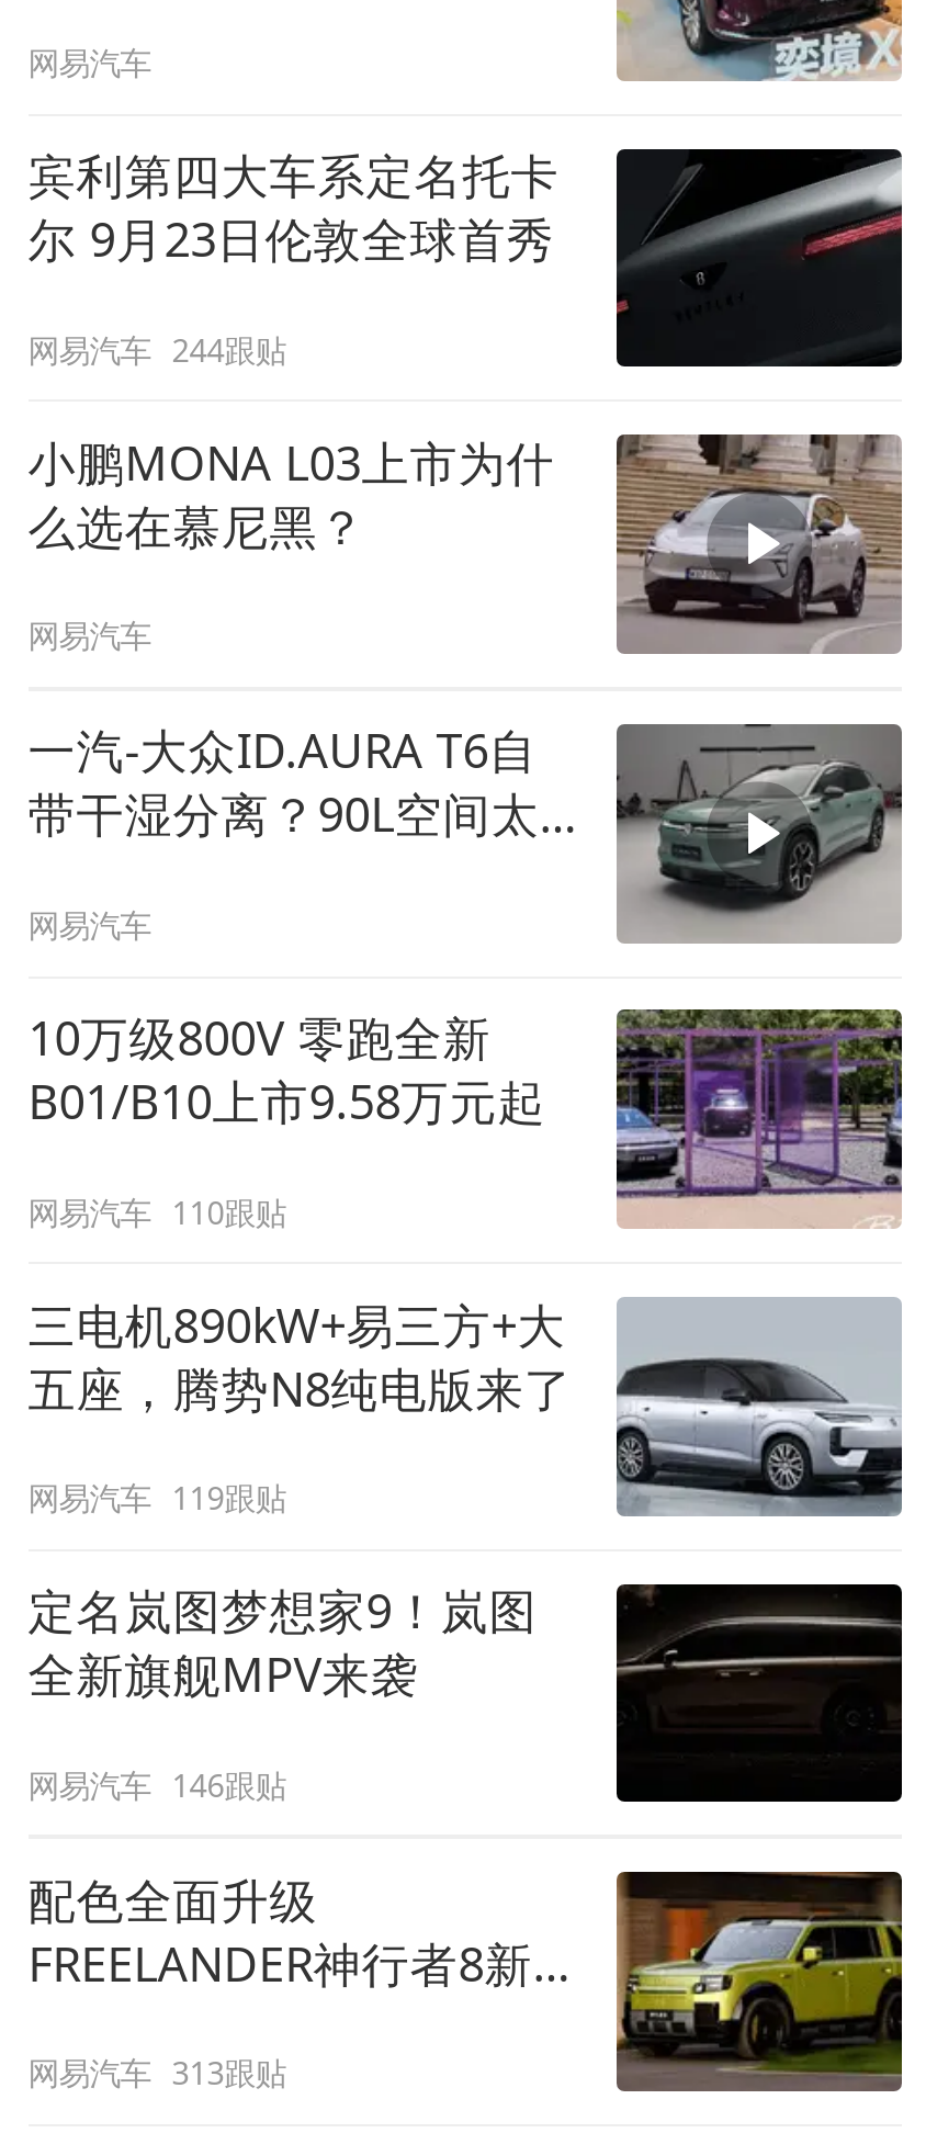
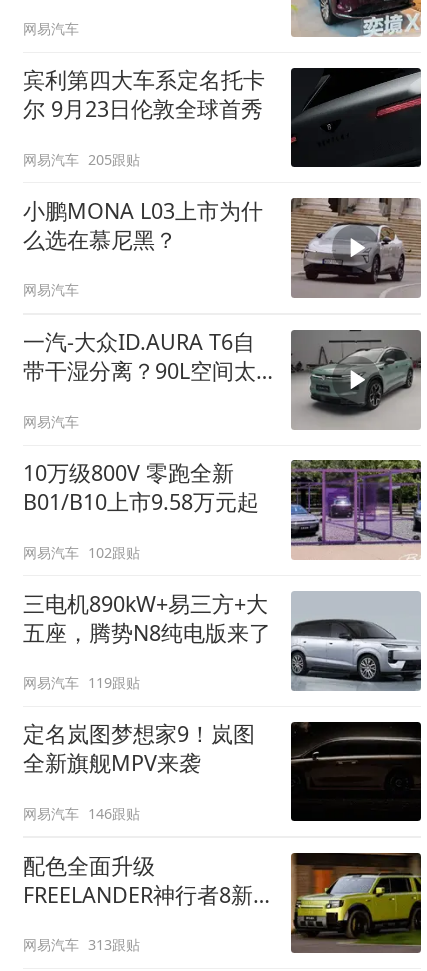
- 网易汽车 244跟贴
+ 网易汽车 205跟贴

- 网易汽车 110跟贴
+ 网易汽车 102跟贴
